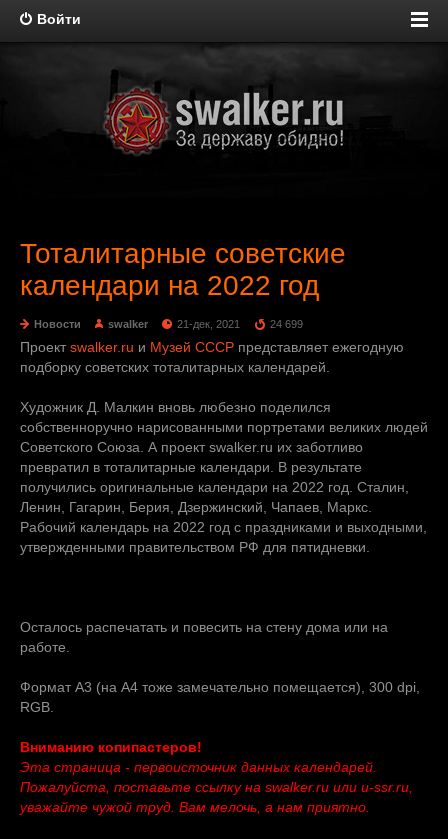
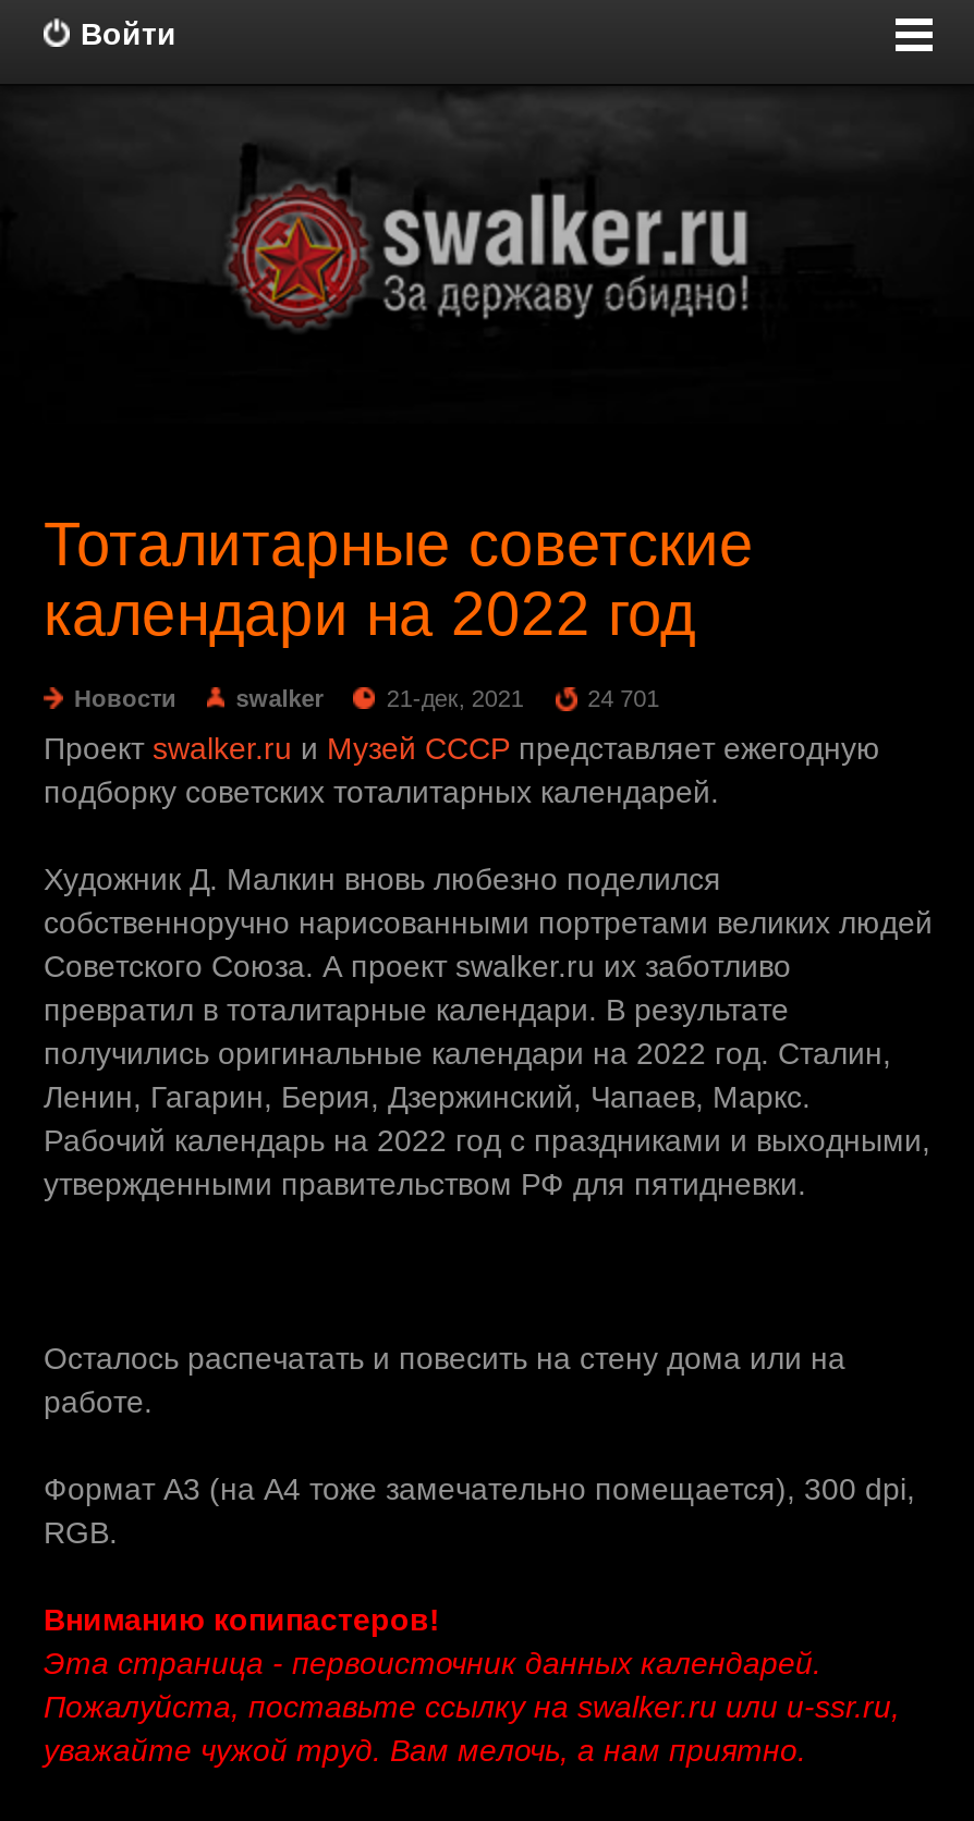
- 24 699
+ 24 701
